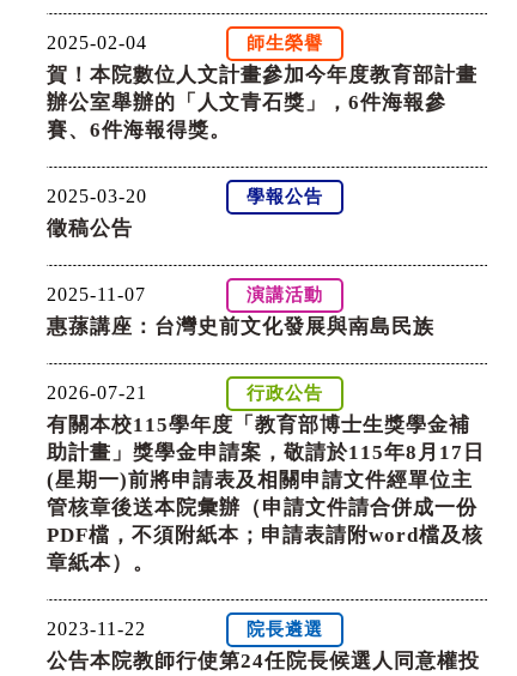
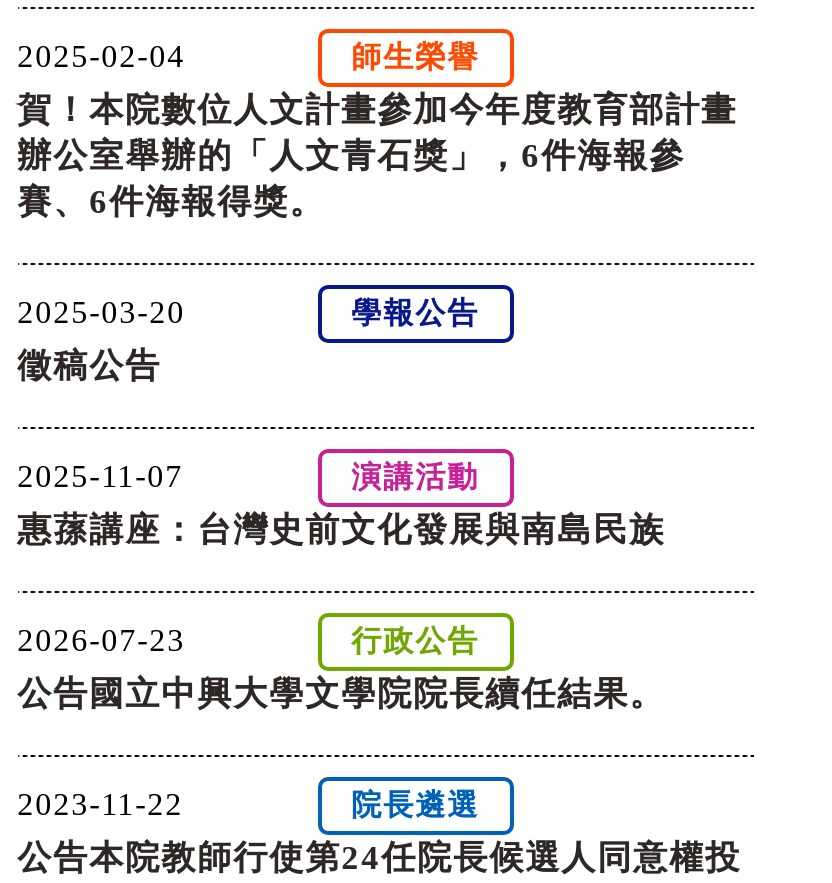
- 2026-07-21
+ 2026-07-23

- 有關本校115學年度「教育部博士生獎學金補
- 助計畫」獎學金申請案，敬請於115年8月17日
- (星期一)前將申請表及相關申請文件經單位主
- 管核章後送本院彙辦（申請文件請合併成一份
- PDF檔，不須附紙本；申請表請附word檔及核
- 章紙本）。
+ 公告國立中興大學文學院院長續任結果。
